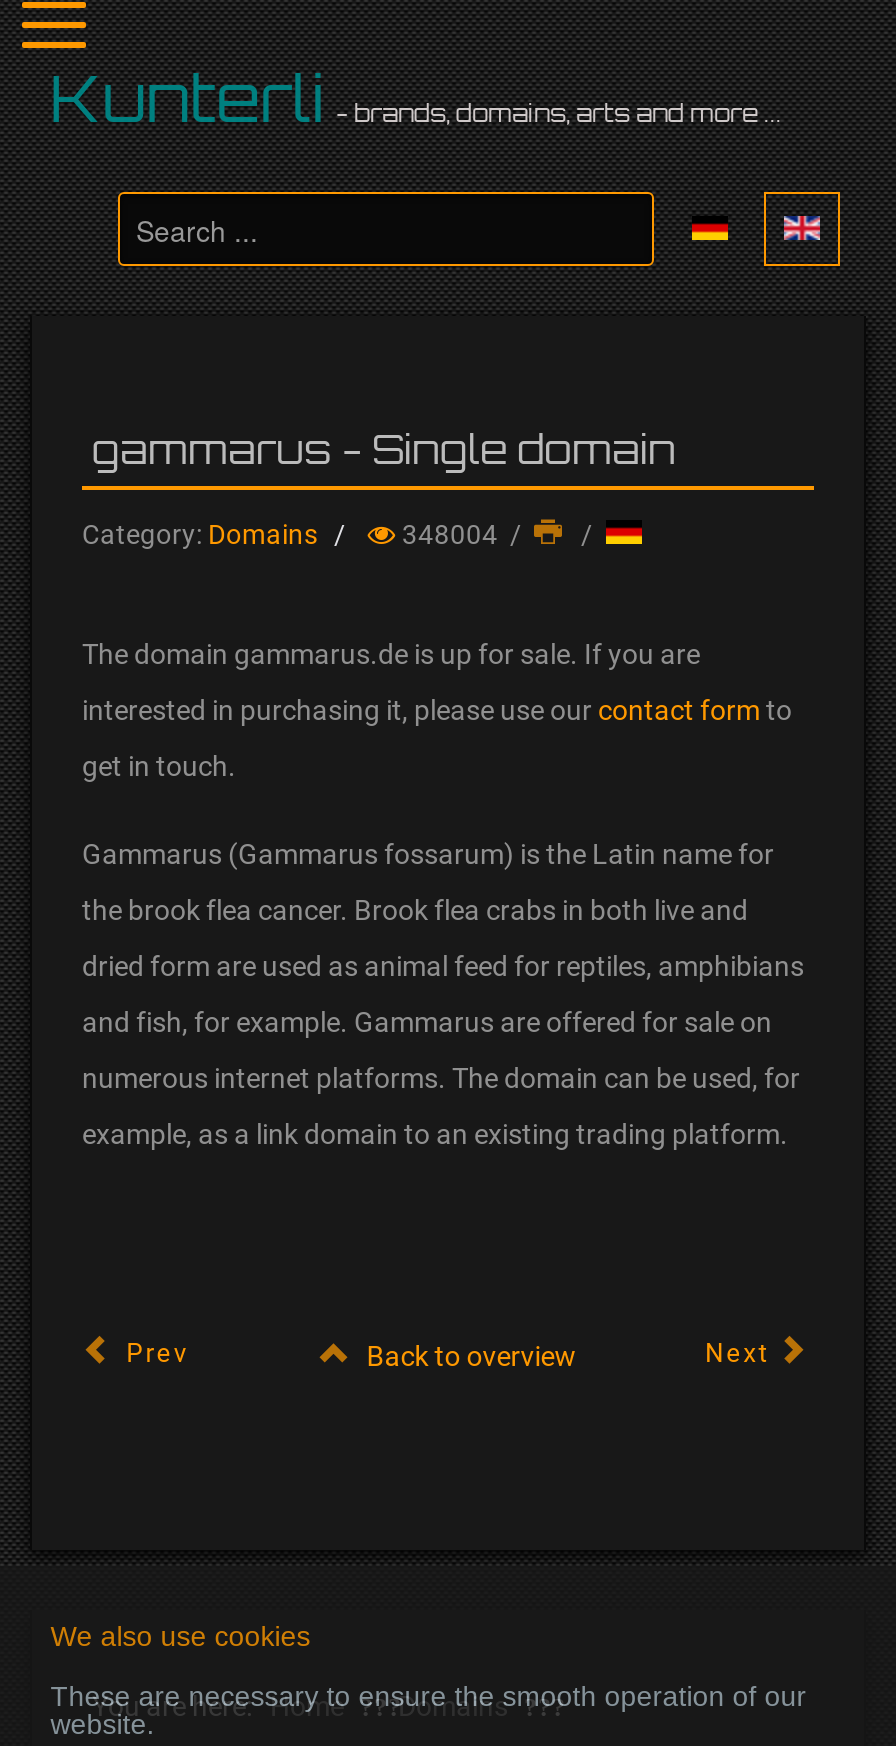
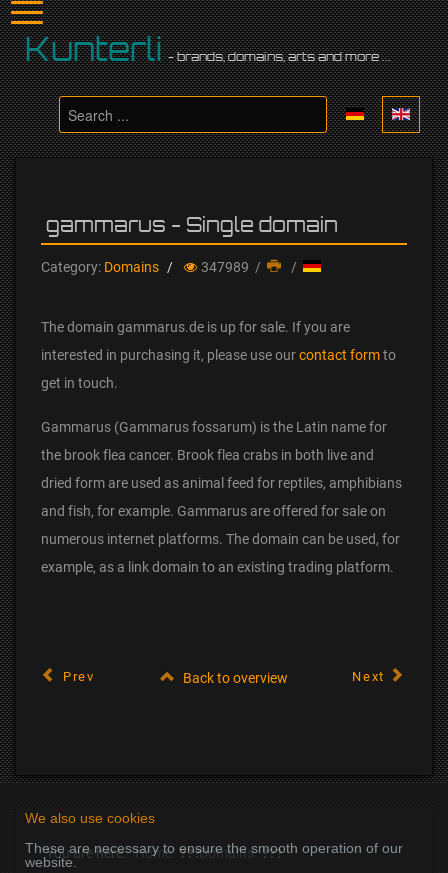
- 348004 /
+ 347989 /
